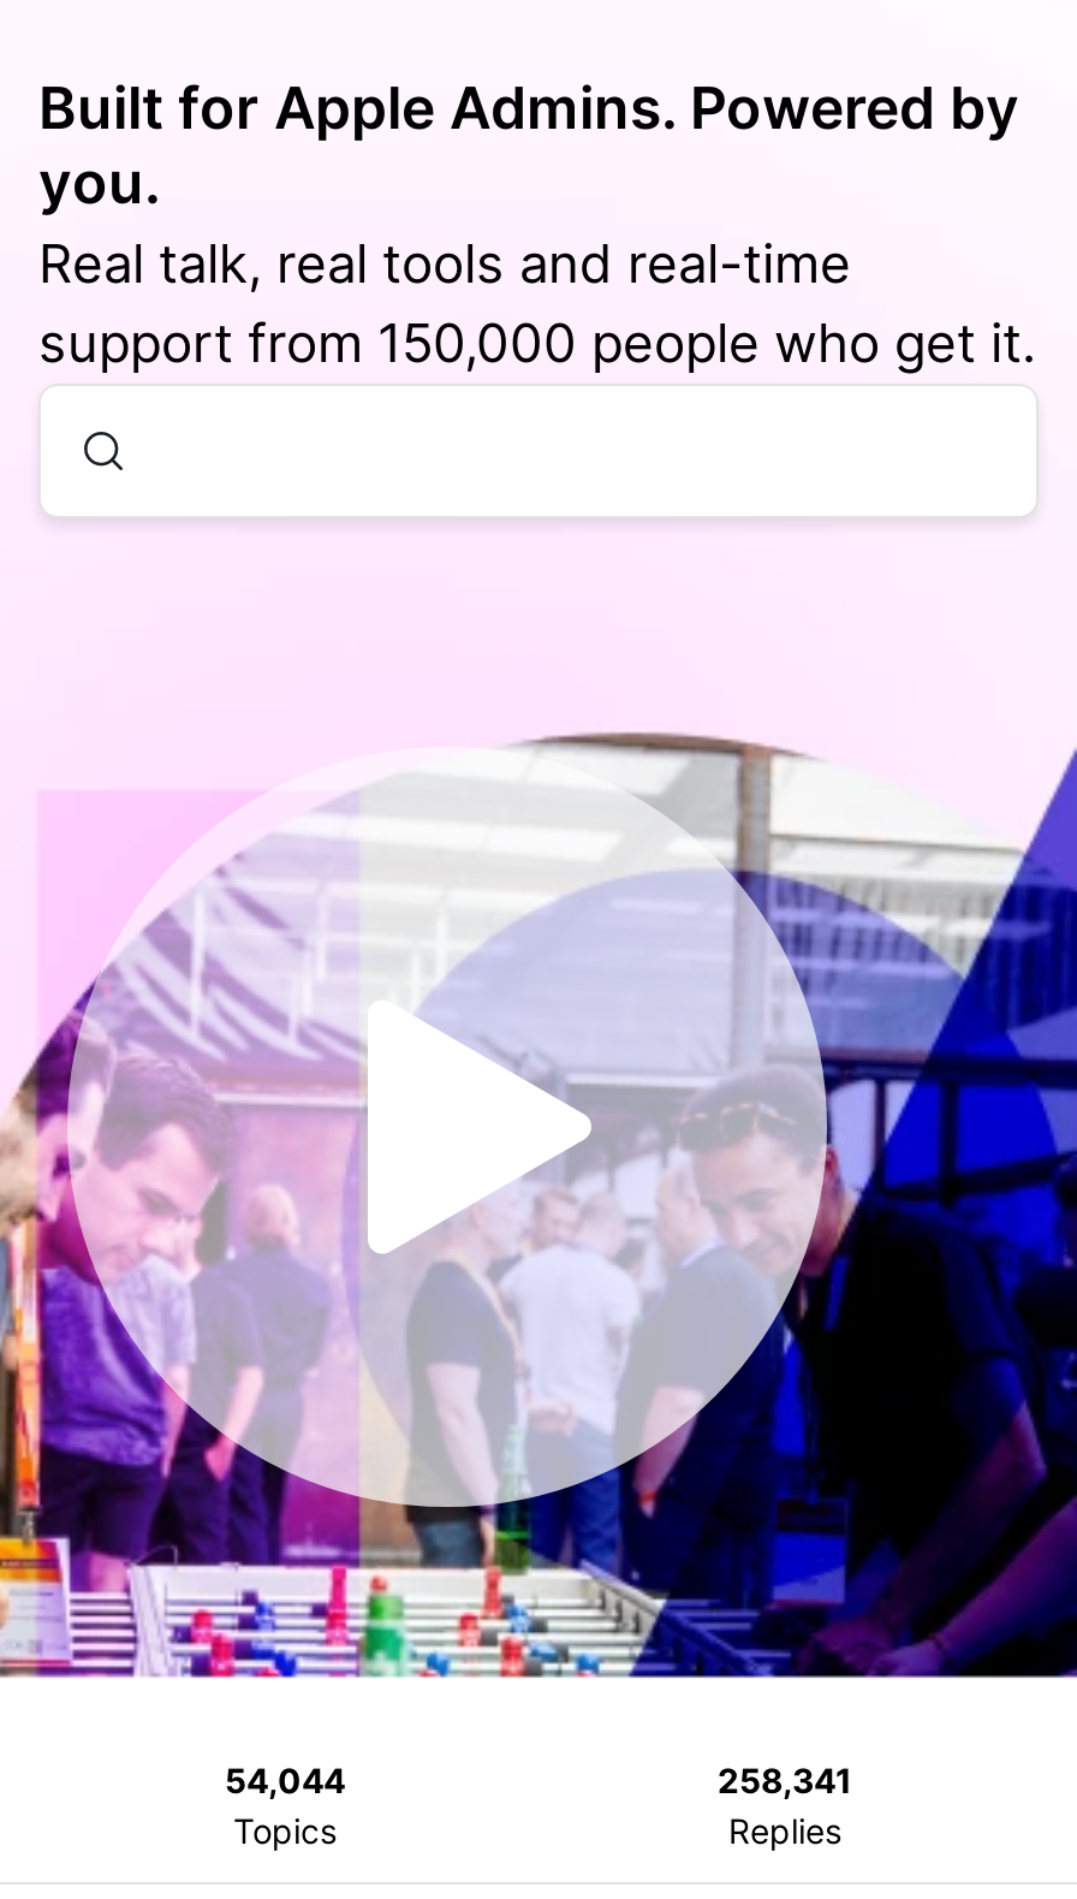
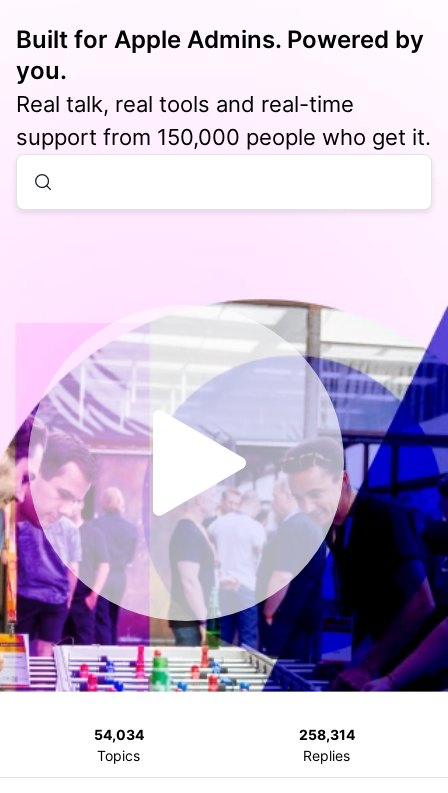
- 54,044
+ 54,034

- 258,341
+ 258,314
